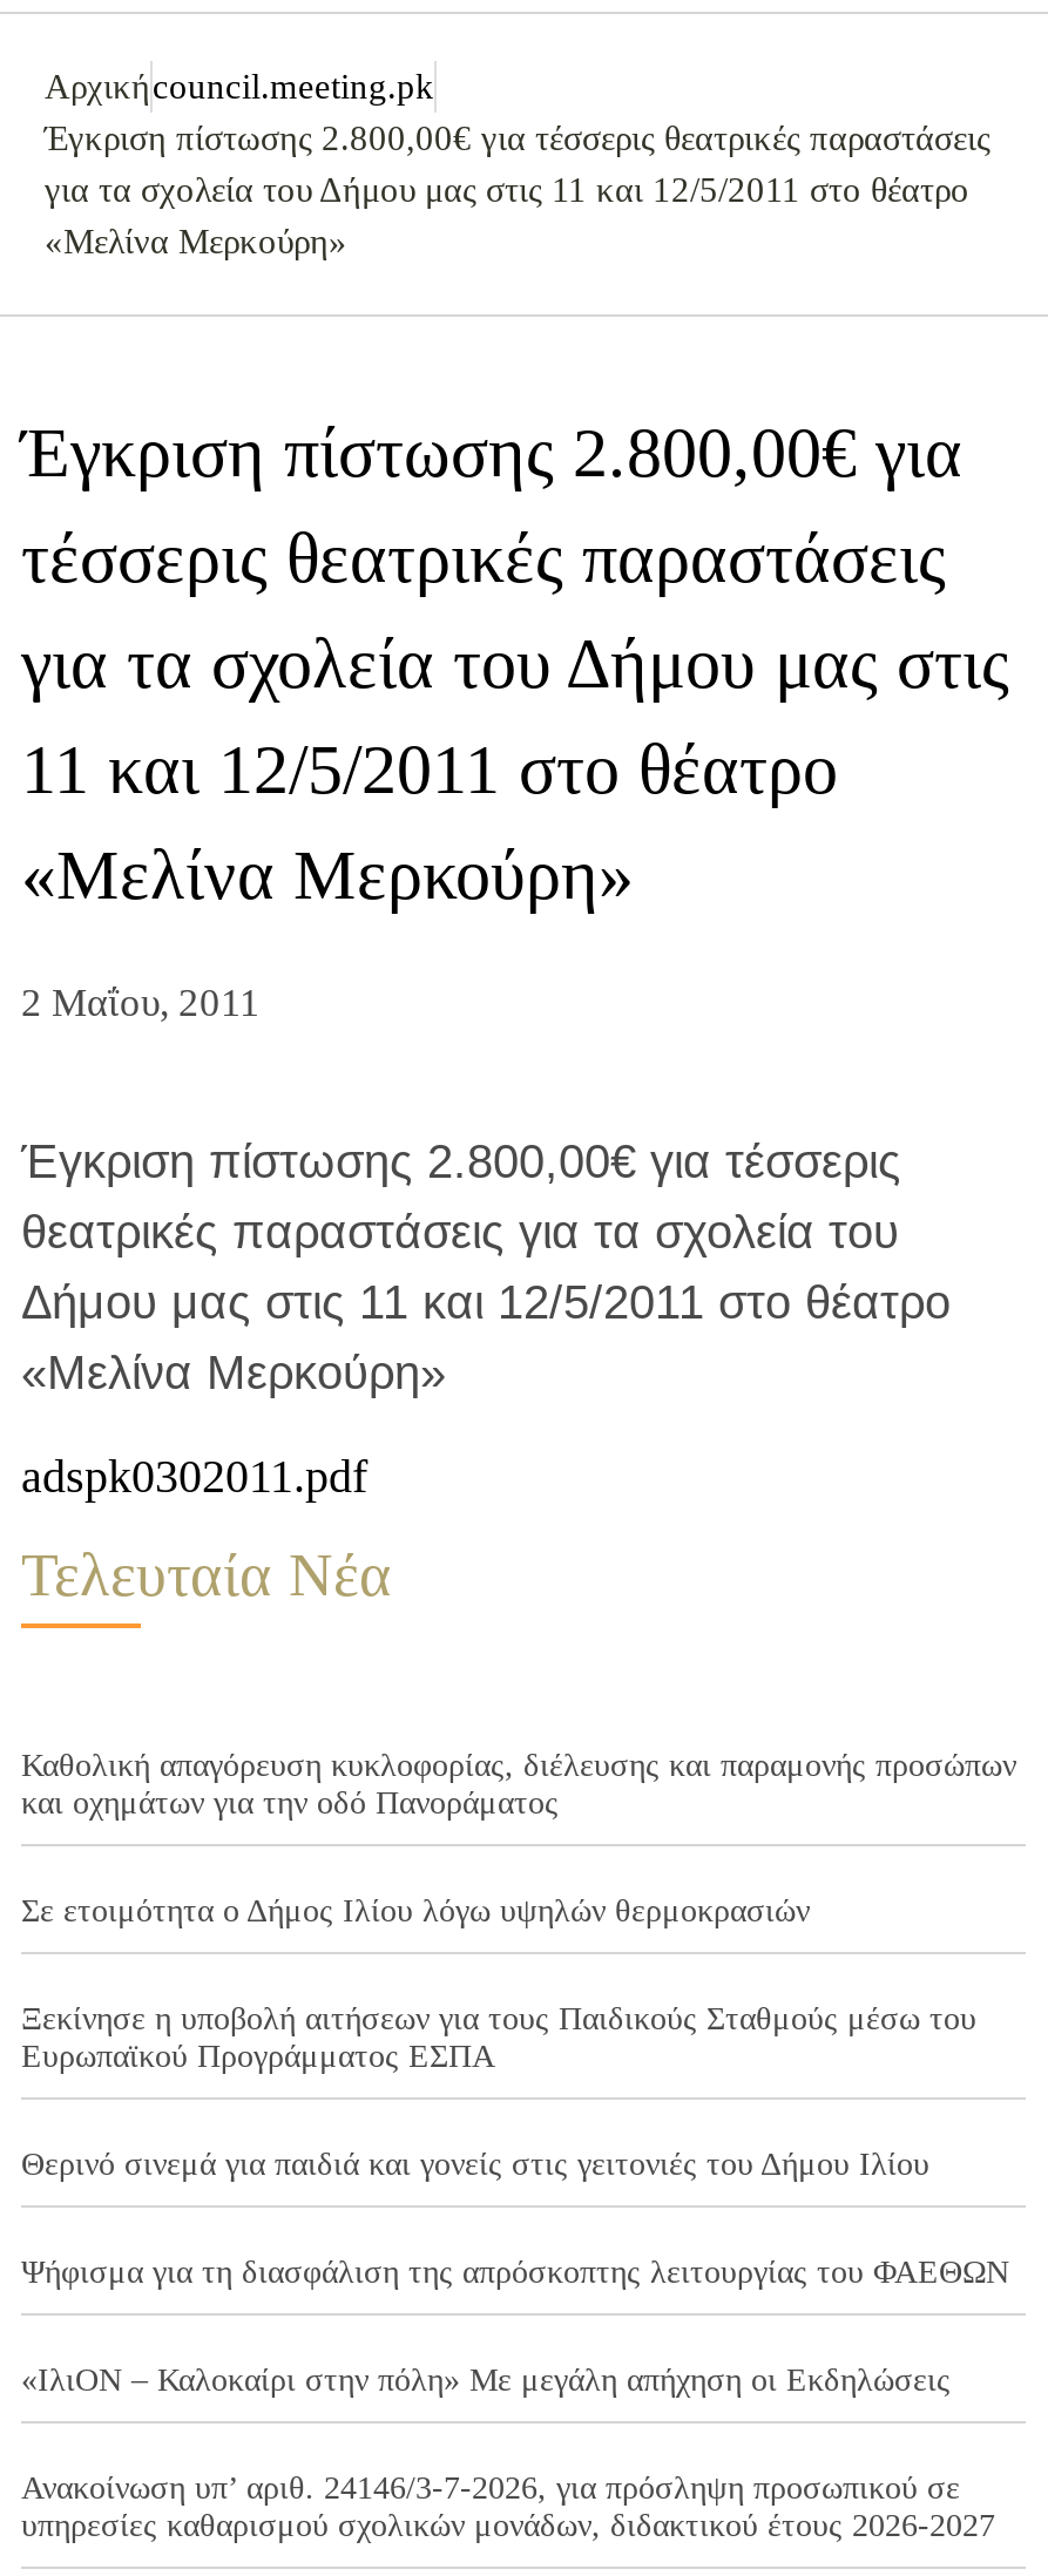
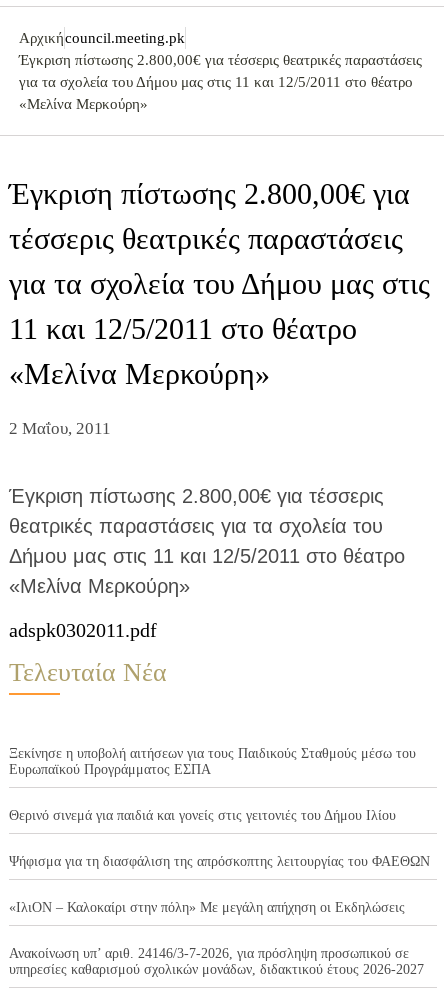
- Καθολική απαγόρευση κυκλοφορίας, διέλευσης και παραμονής προσώπων
- και οχημάτων για την οδό Πανοράματος
- Σε ετοιμότητα ο Δήμος Ιλίου λόγω υψηλών θερμοκρασιών
